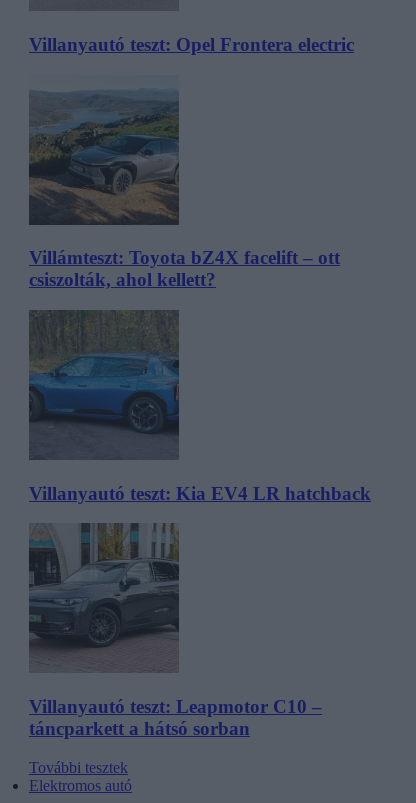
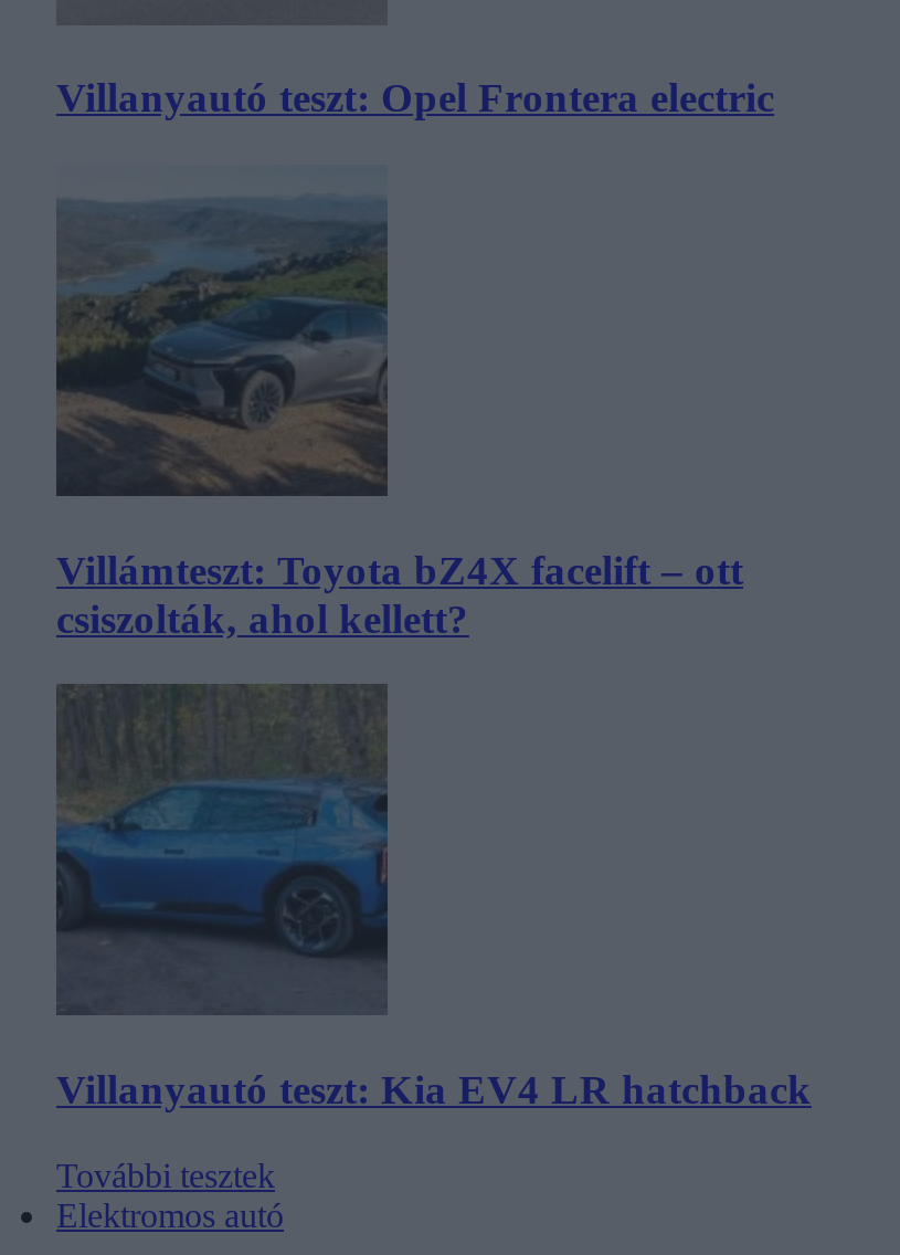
- [image]
- Villanyautó teszt: Leapmotor C10 –
- táncparkett a hátsó sorban
